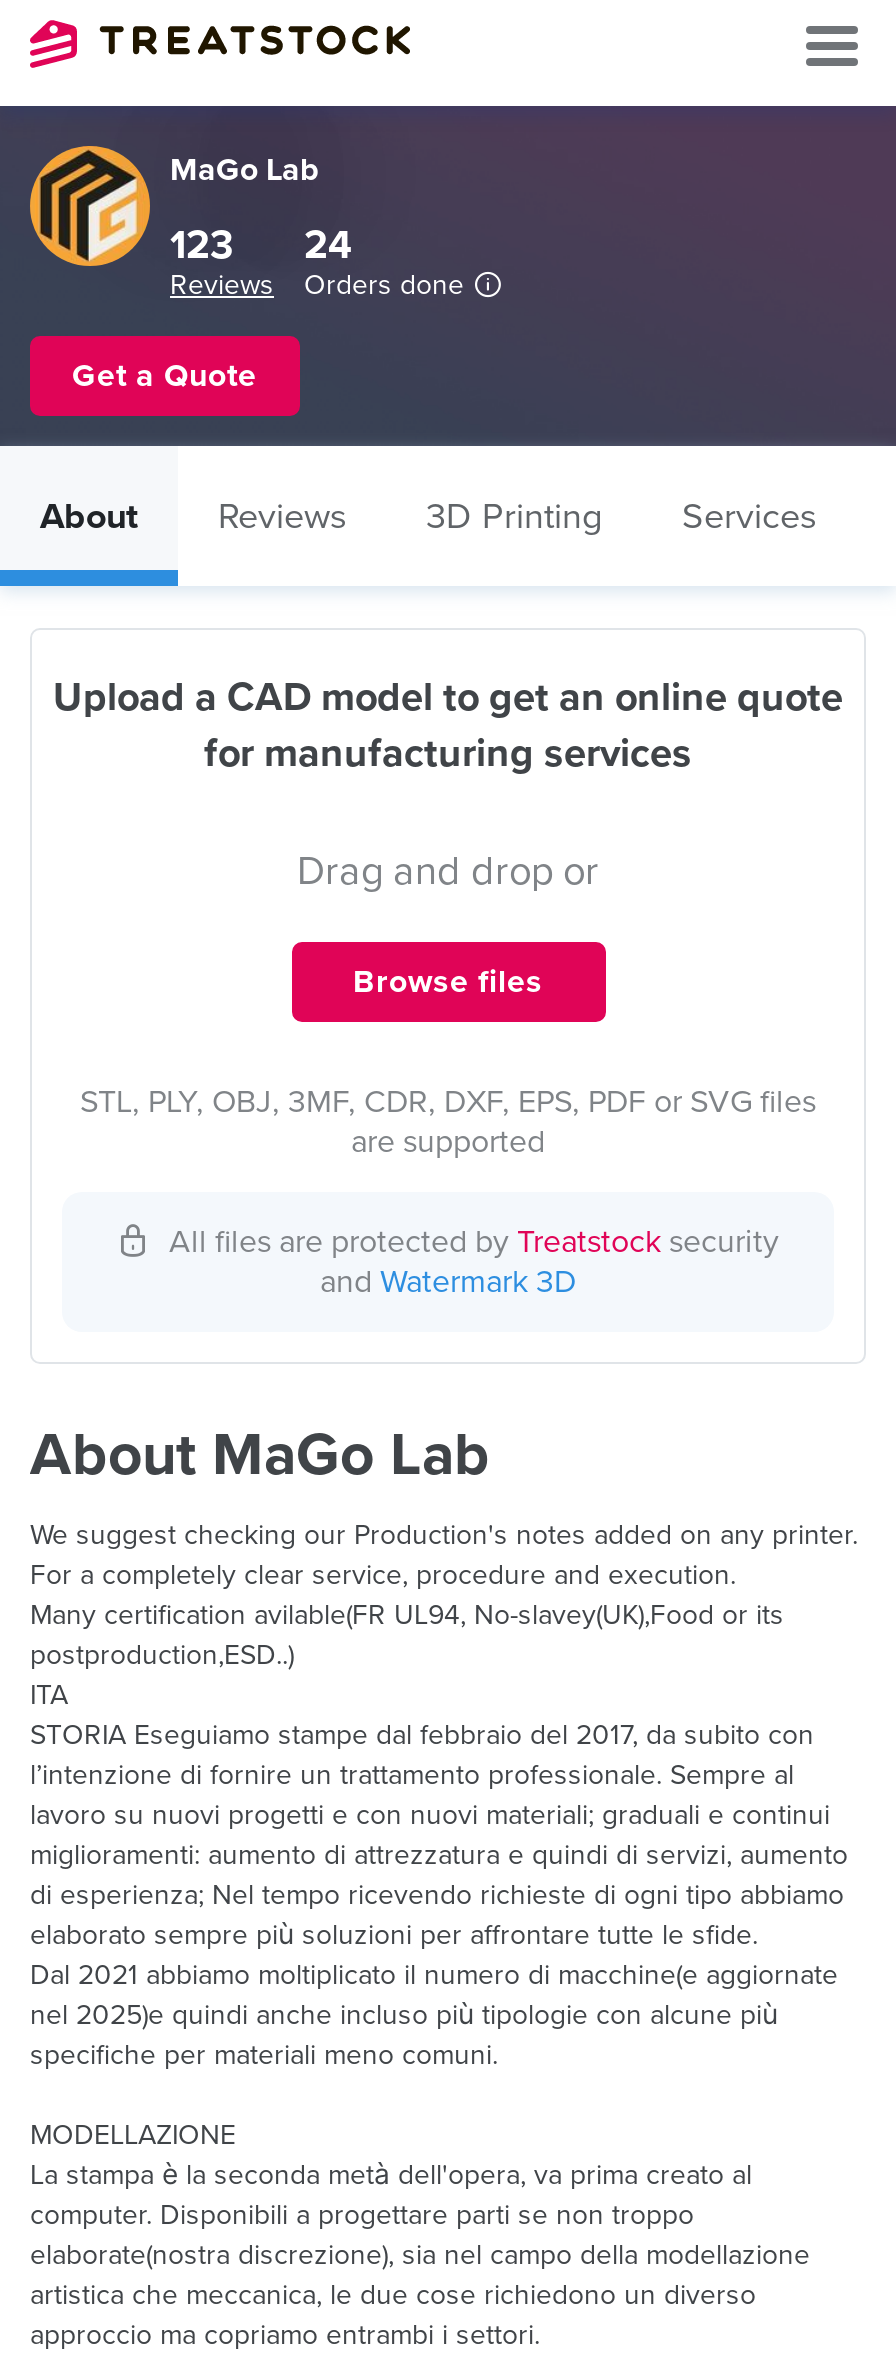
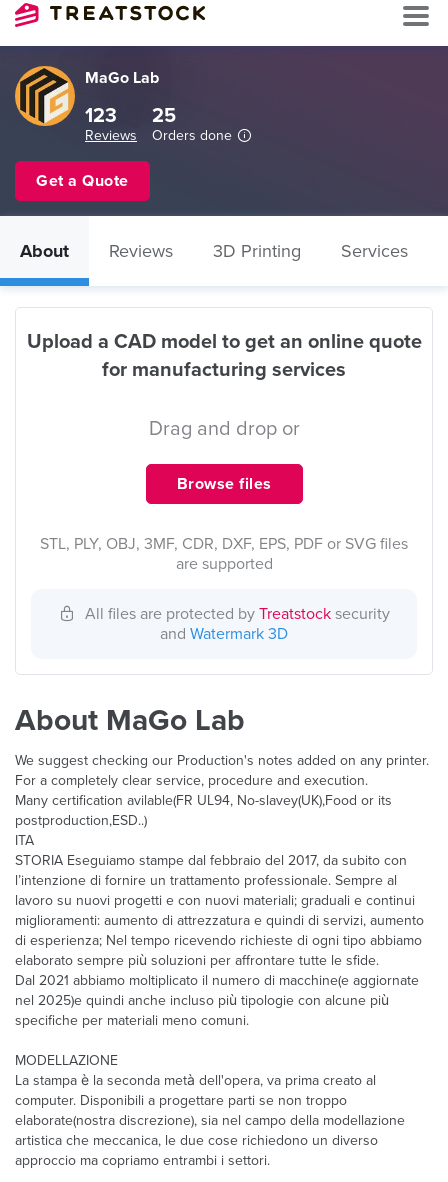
- 123 24
+ 123 25
